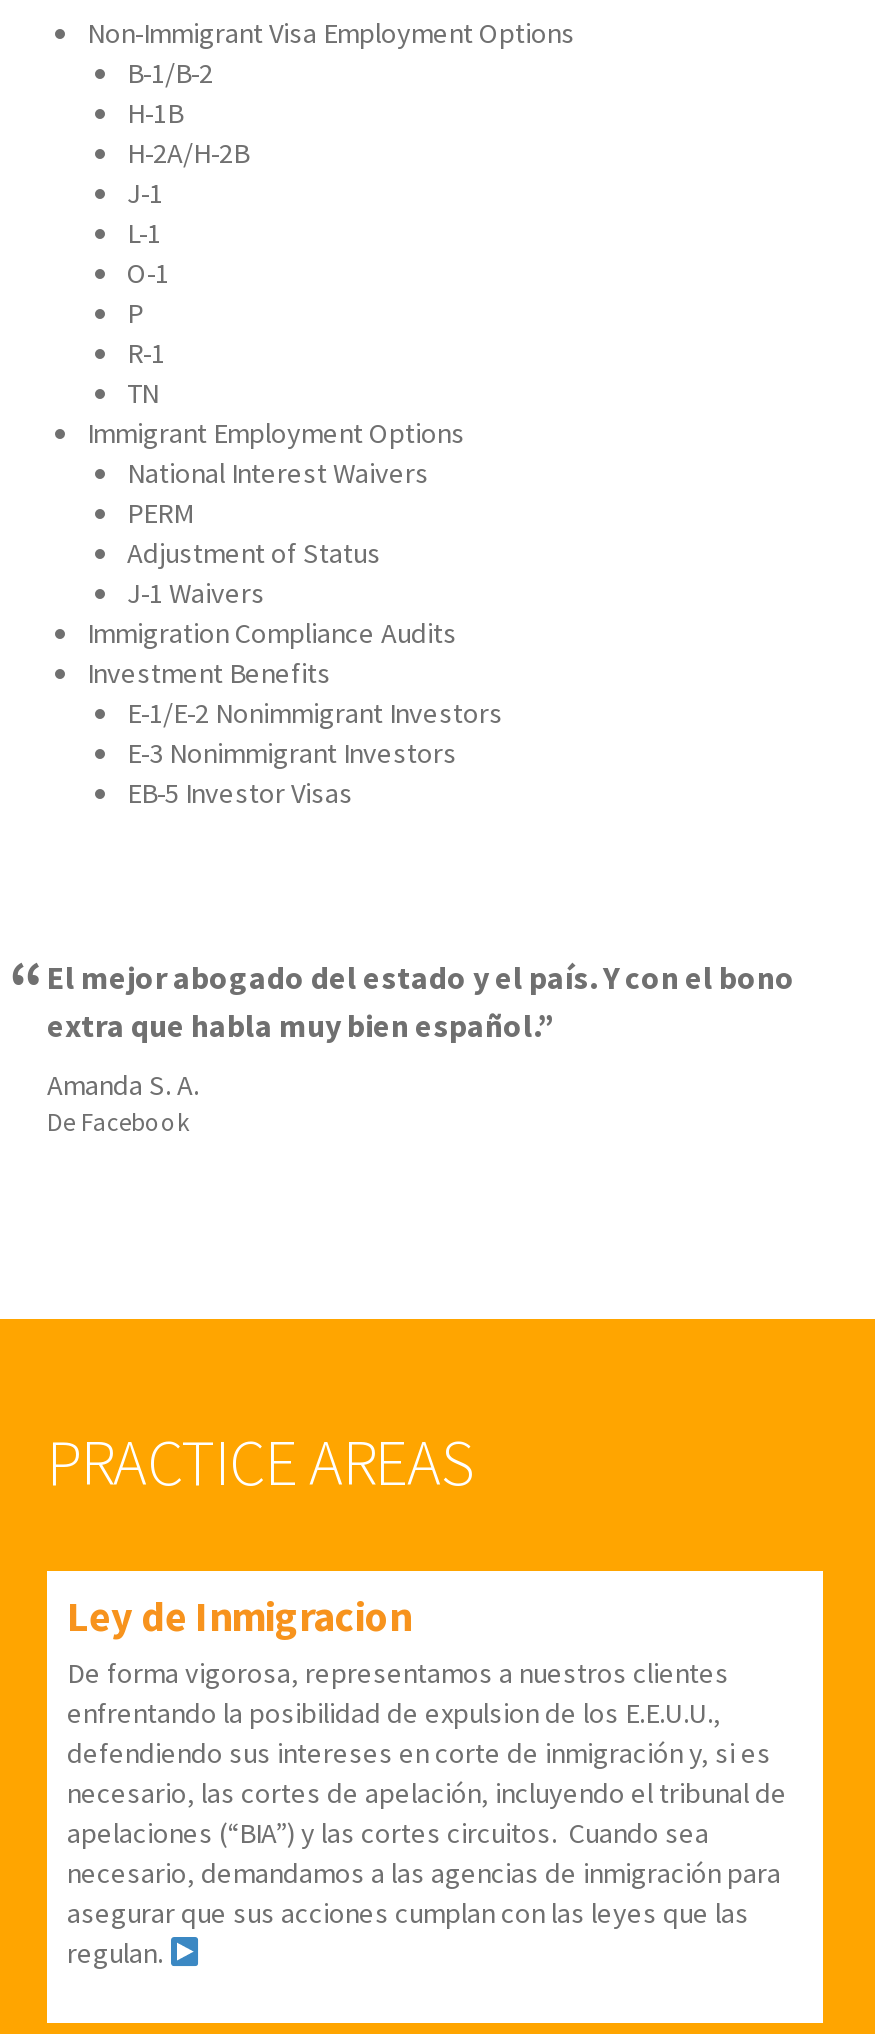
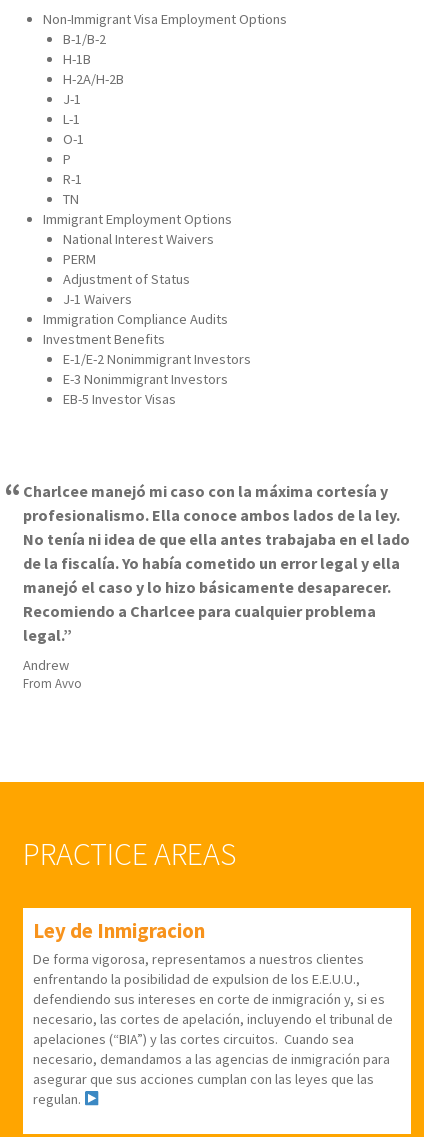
- El mejor abogado del estado y el país. Y con el bono
- extra que habla muy bien español.
+ Charlcee manejó mi caso con la máxima cortesía y
+ profesionalismo. Ella conoce ambos lados de la ley.
+ No tenía ni idea de que ella antes trabajaba en el lado
+ de la fiscalía. Yo había cometido un error legal y ella
+ manejó el caso y lo hizo básicamente desaparecer.
+ Recomiendo a Charlcee para cualquier problema
+ legal.

- Amanda S. A.
- De Facebook
+ Andrew
+ From Avvo
